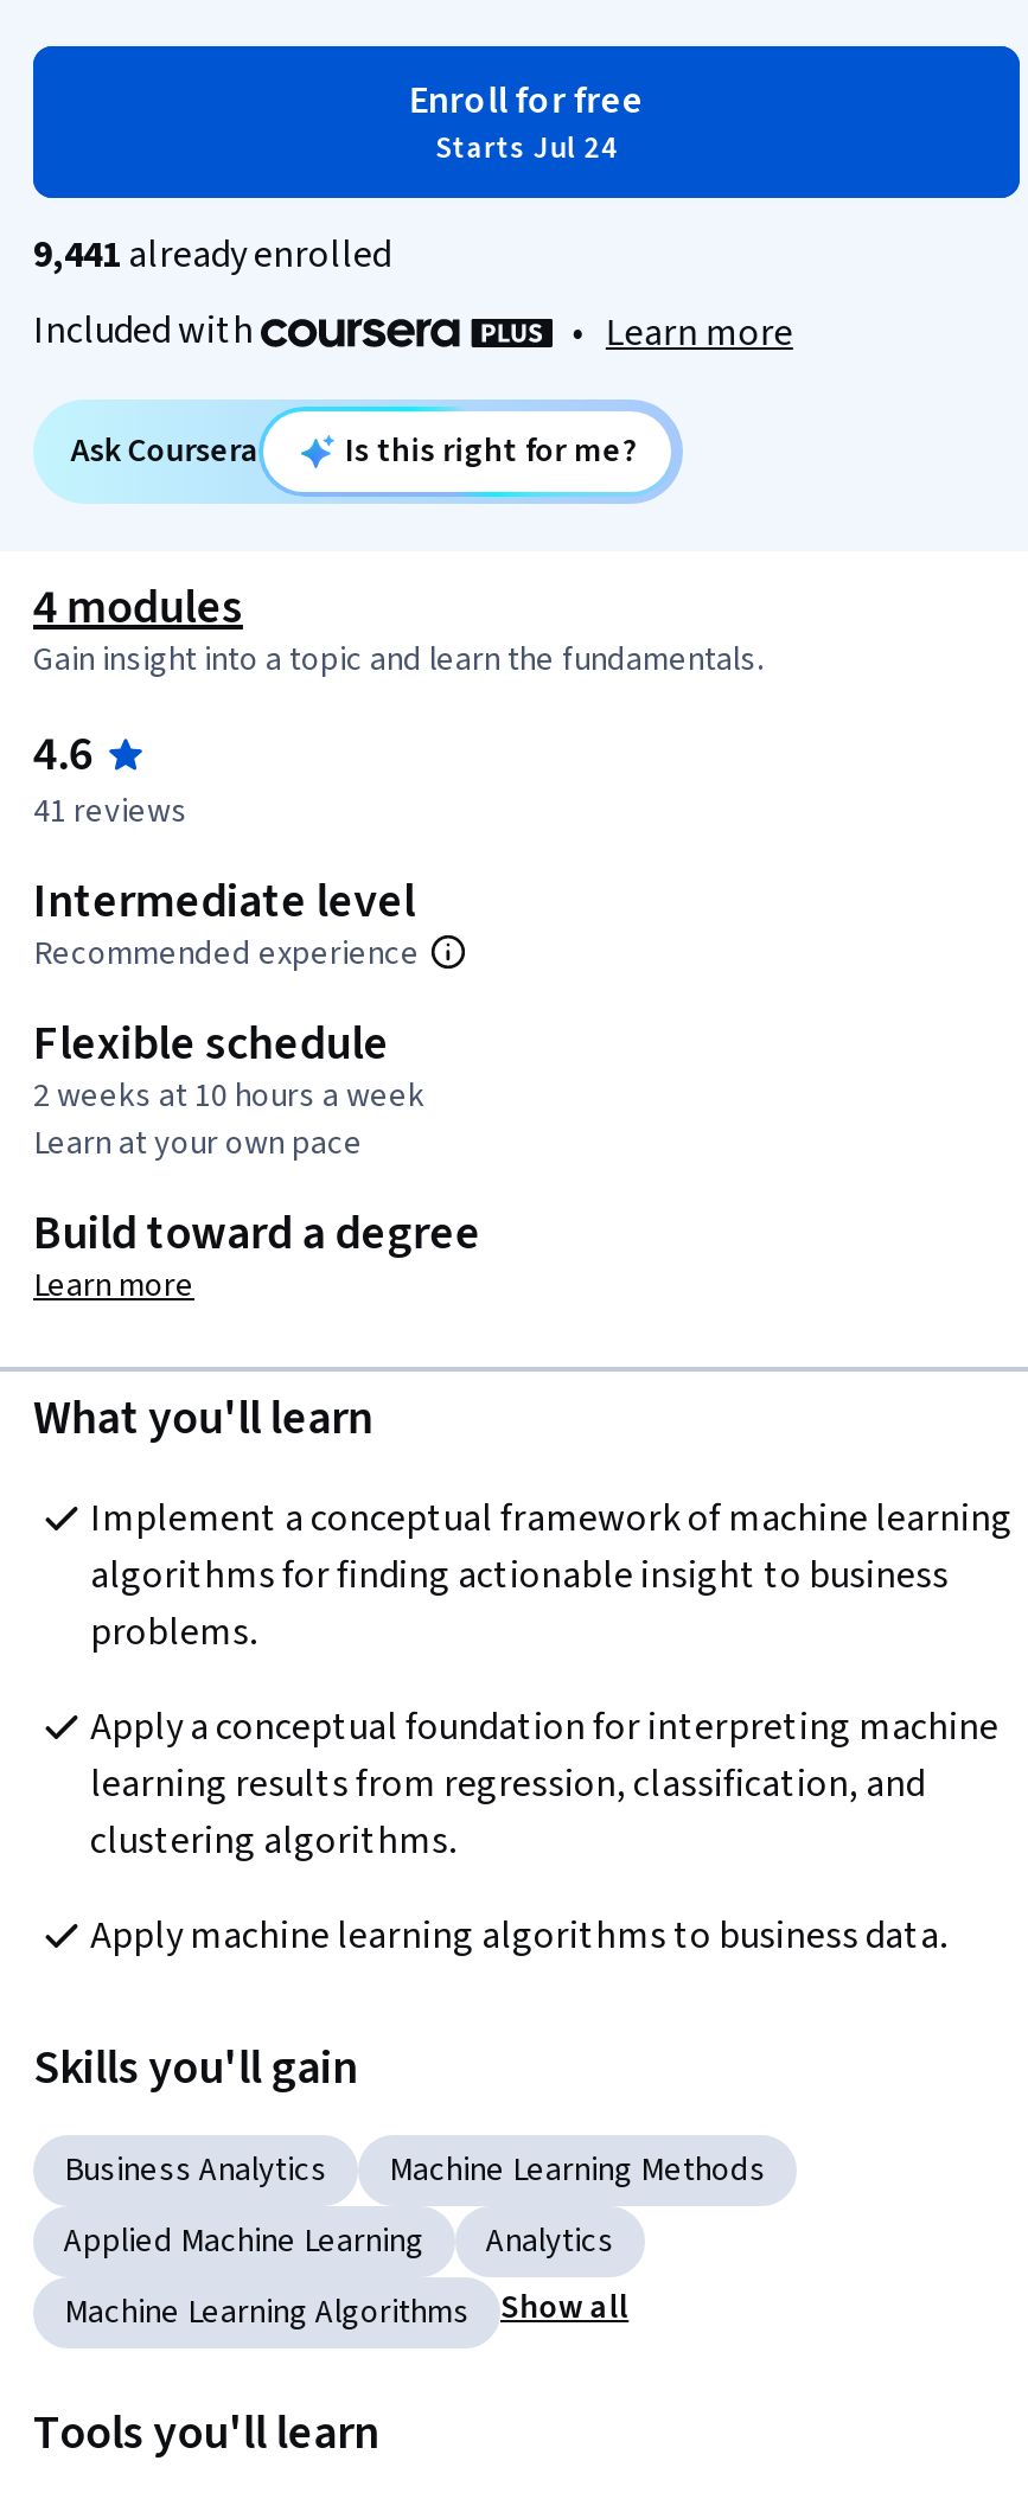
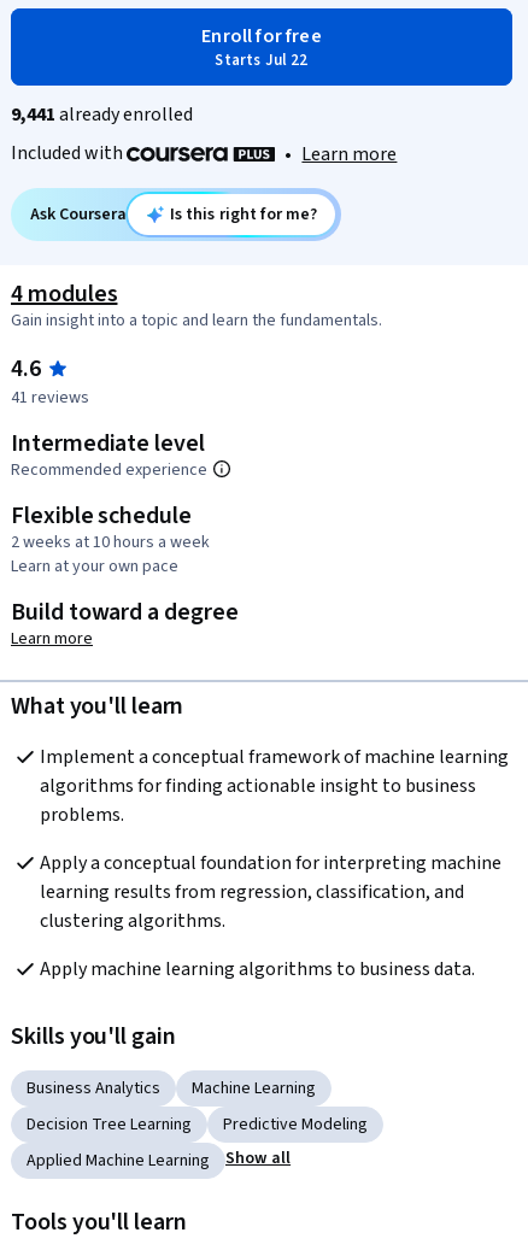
- Starts Jul 24
+ Starts Jul 22

- Machine Learning Methods
+ Machine Learning
+ Decision Tree Learning
+ Predictive Modeling

- Analytics
- Machine Learning Algorithms

moved down: Applied Machine Learning
